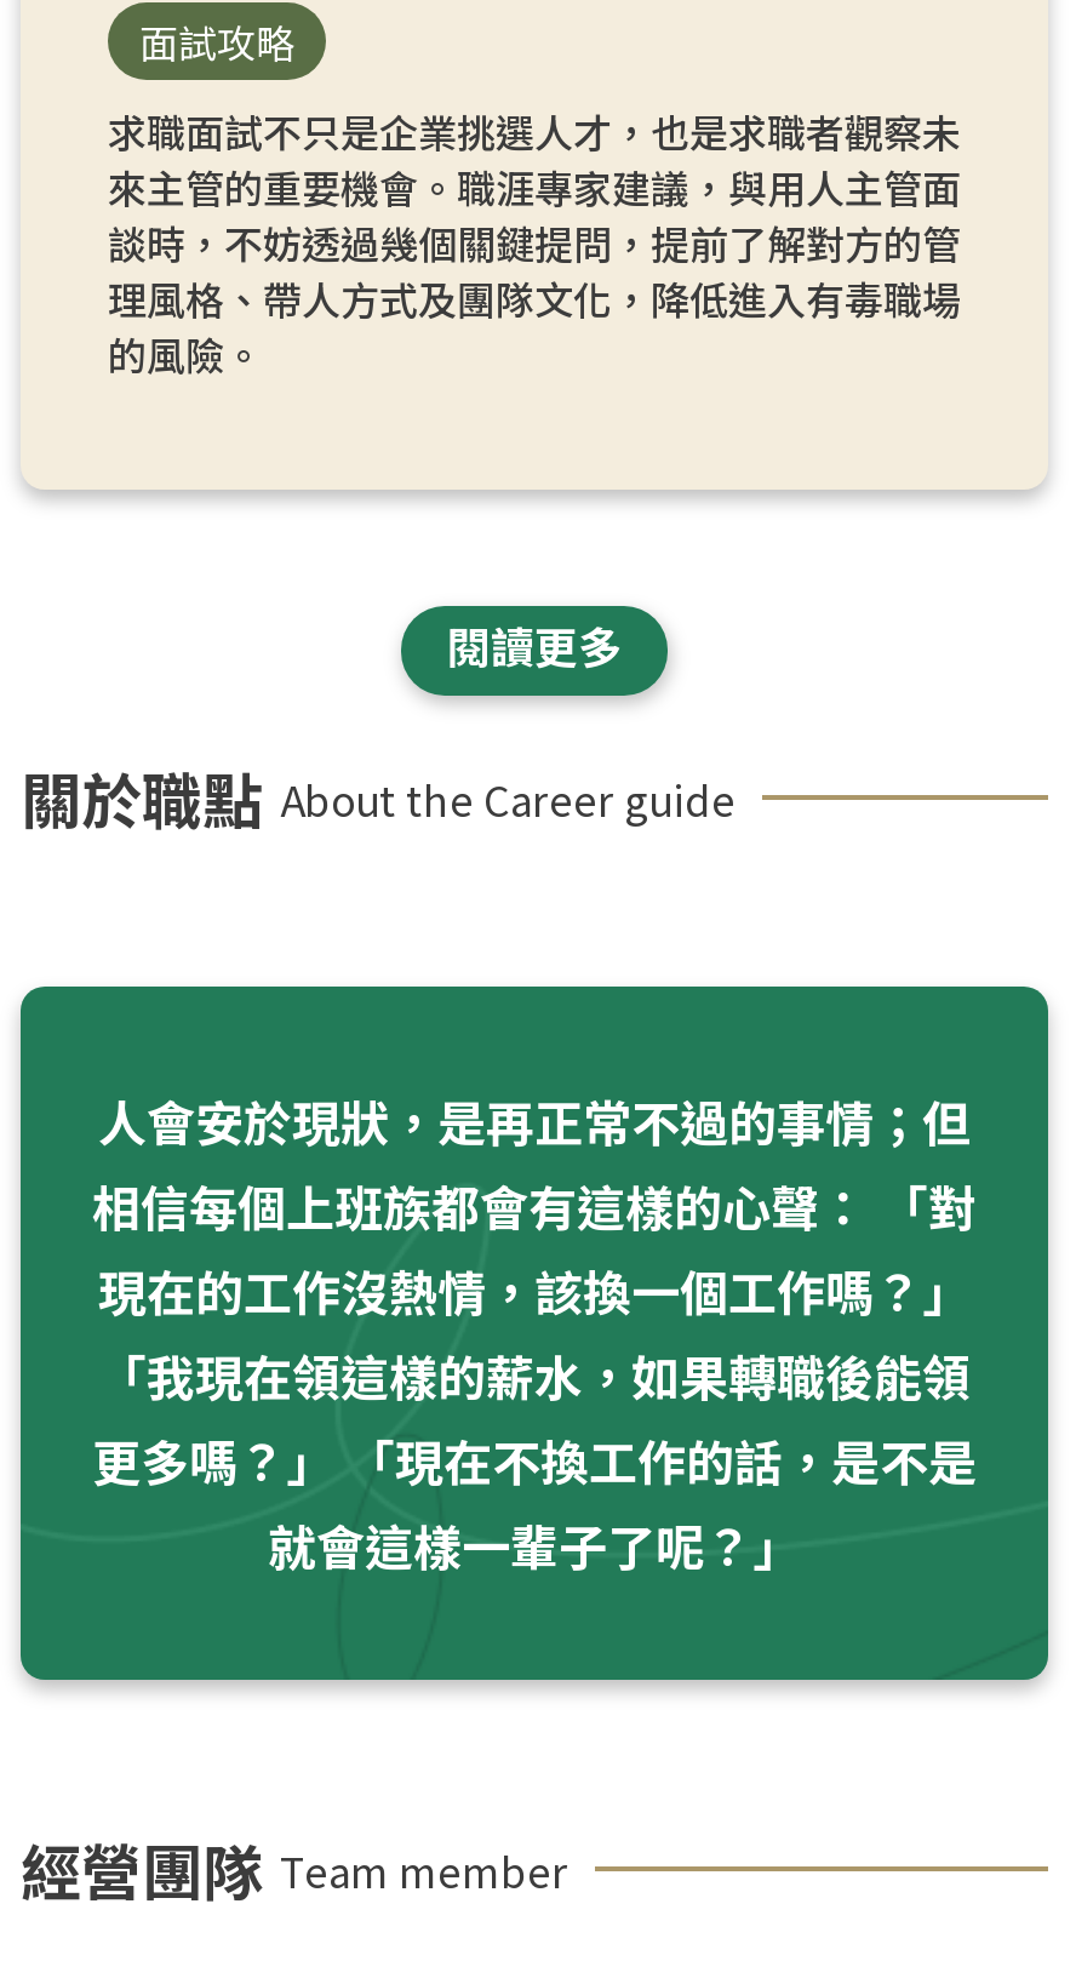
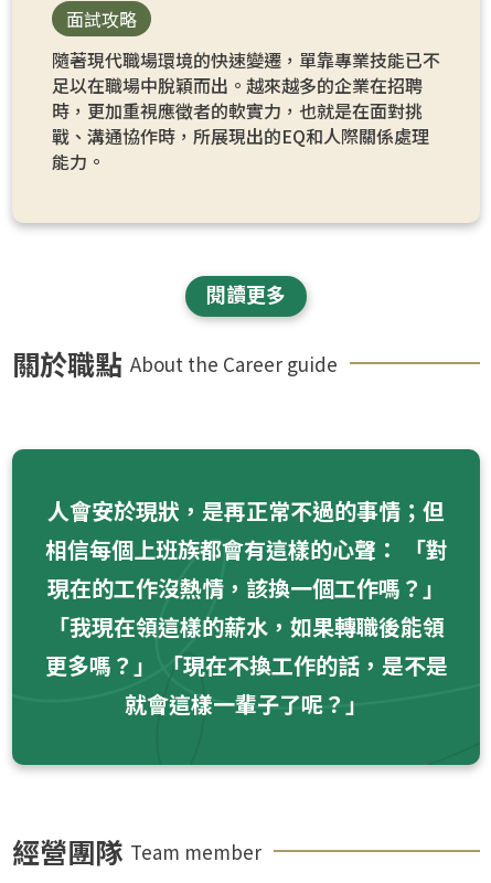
- 求職面試不只是企業挑選人才，也是求職者觀察未
- 來主管的重要機會。職涯專家建議，與用人主管面
- 談時，不妨透過幾個關鍵提問，提前了解對方的管
- 理風格、帶人方式及團隊文化，降低進入有毒職場
- 的風險。
+ 隨著現代職場環境的快速變遷，單靠專業技能已不
+ 足以在職場中脫穎而出。越來越多的企業在招聘
+ 時，更加重視應徵者的軟實力，也就是在面對挑
+ 戰、溝通協作時，所展現出的EQ和人際關係處理
+ 能力。
